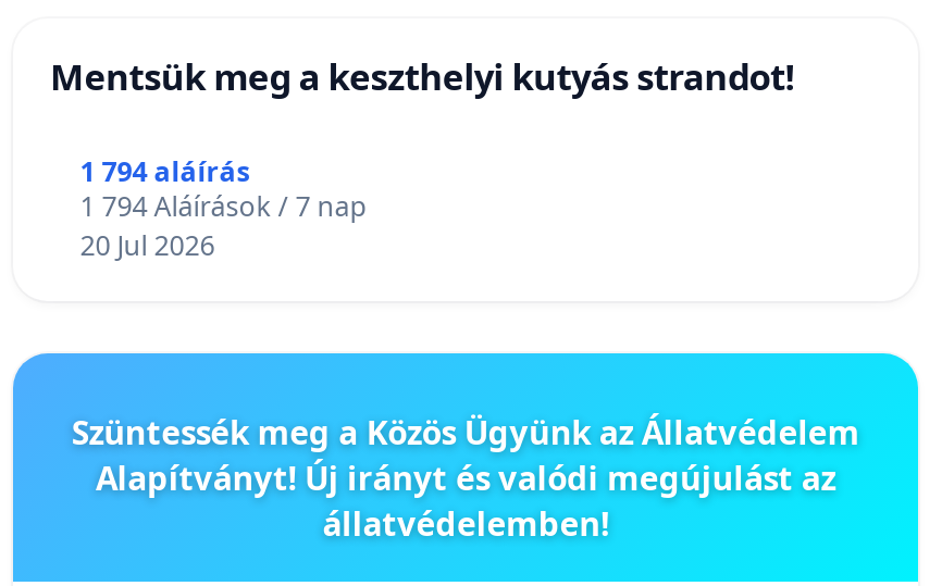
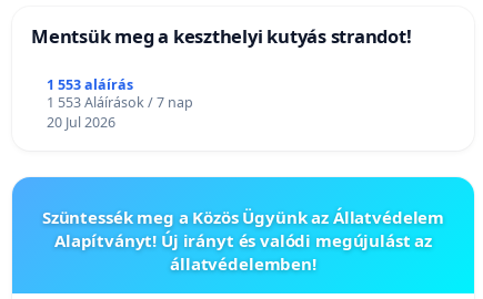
- 1 794 aláírás
+ 1 553 aláírás

- 1 794 Aláírások / 7 nap
+ 1 553 Aláírások / 7 nap
